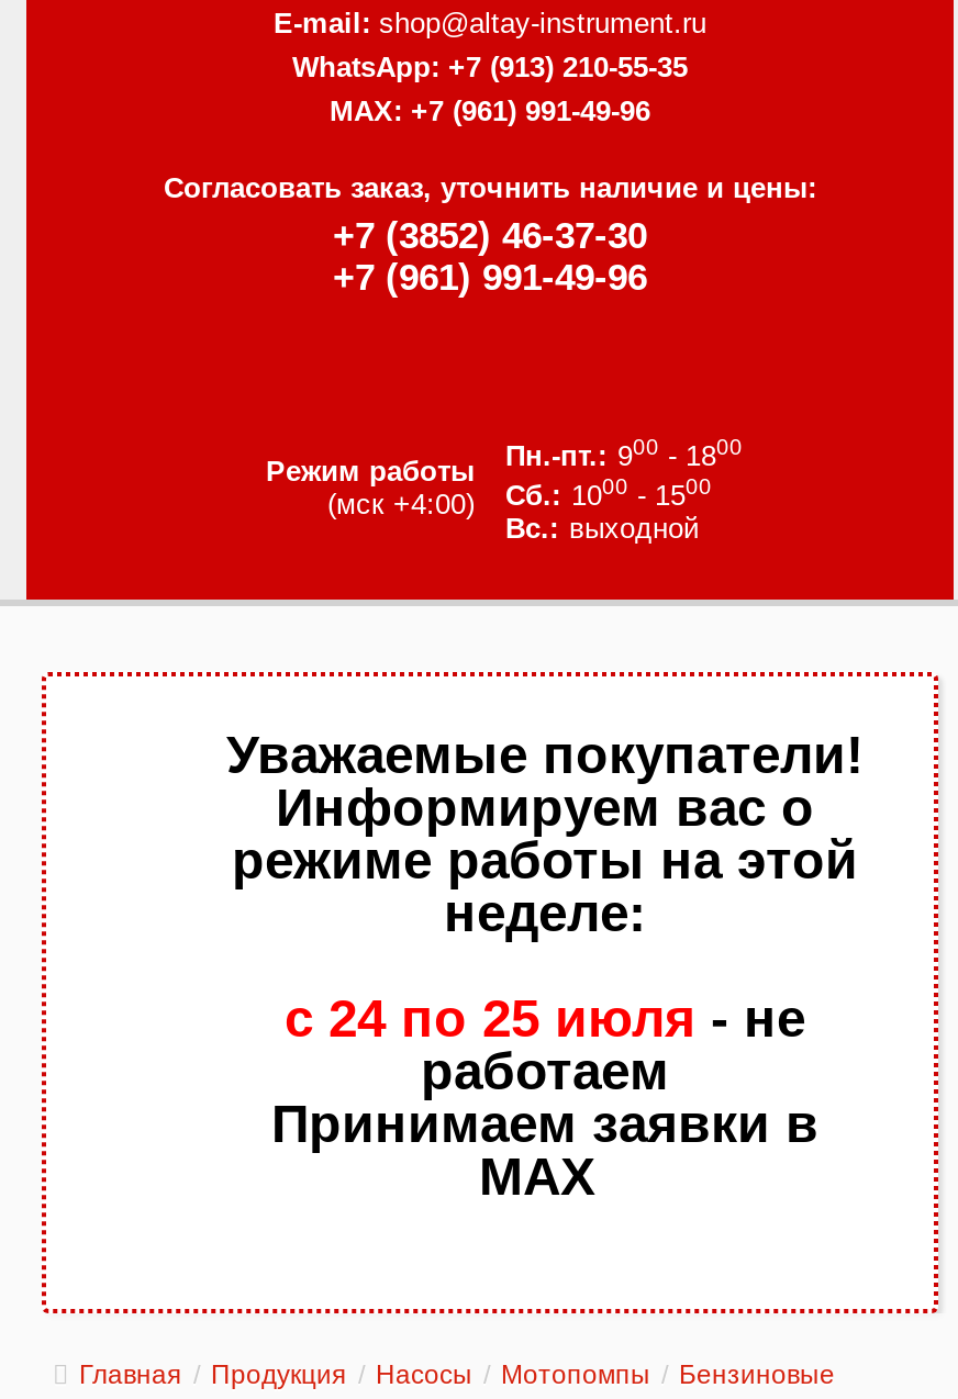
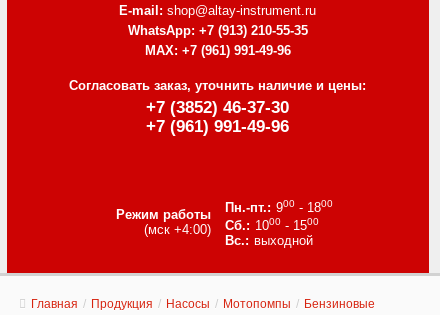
- [image]
- Уважаемые покупатели!
- Информируем вас о
- режиме работы на этой
- неделе:
- с 24 по 25 июля - не
- работаем
- Принимаем заявки в
- MAX
